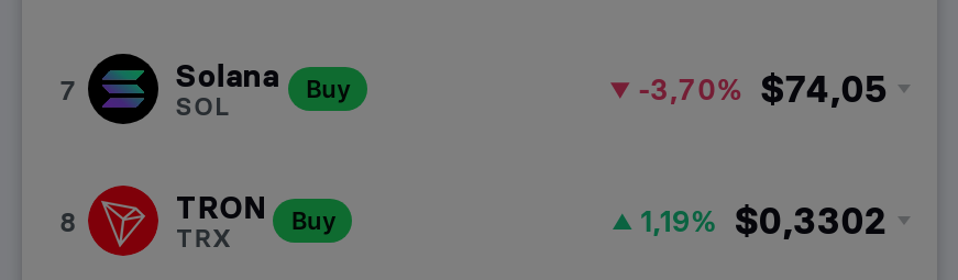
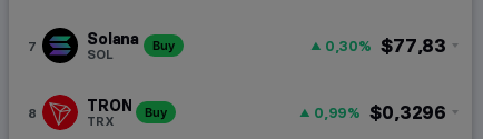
- -3,70%
+ 0,30%

- $74,05
+ $77,83

- 1,19%
+ 0,99%

- $0,3302
+ $0,3296
